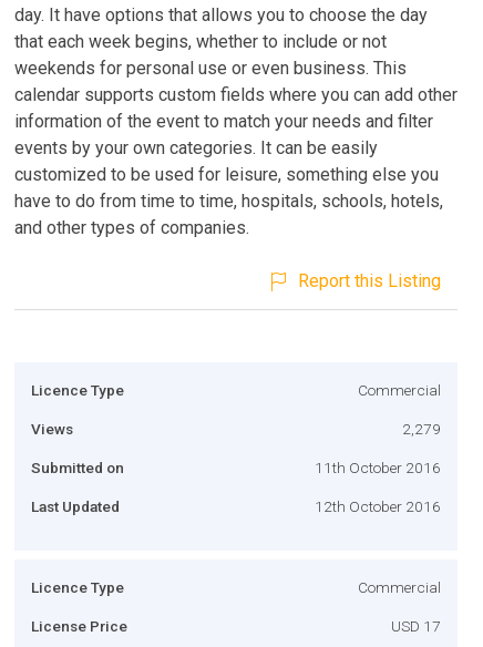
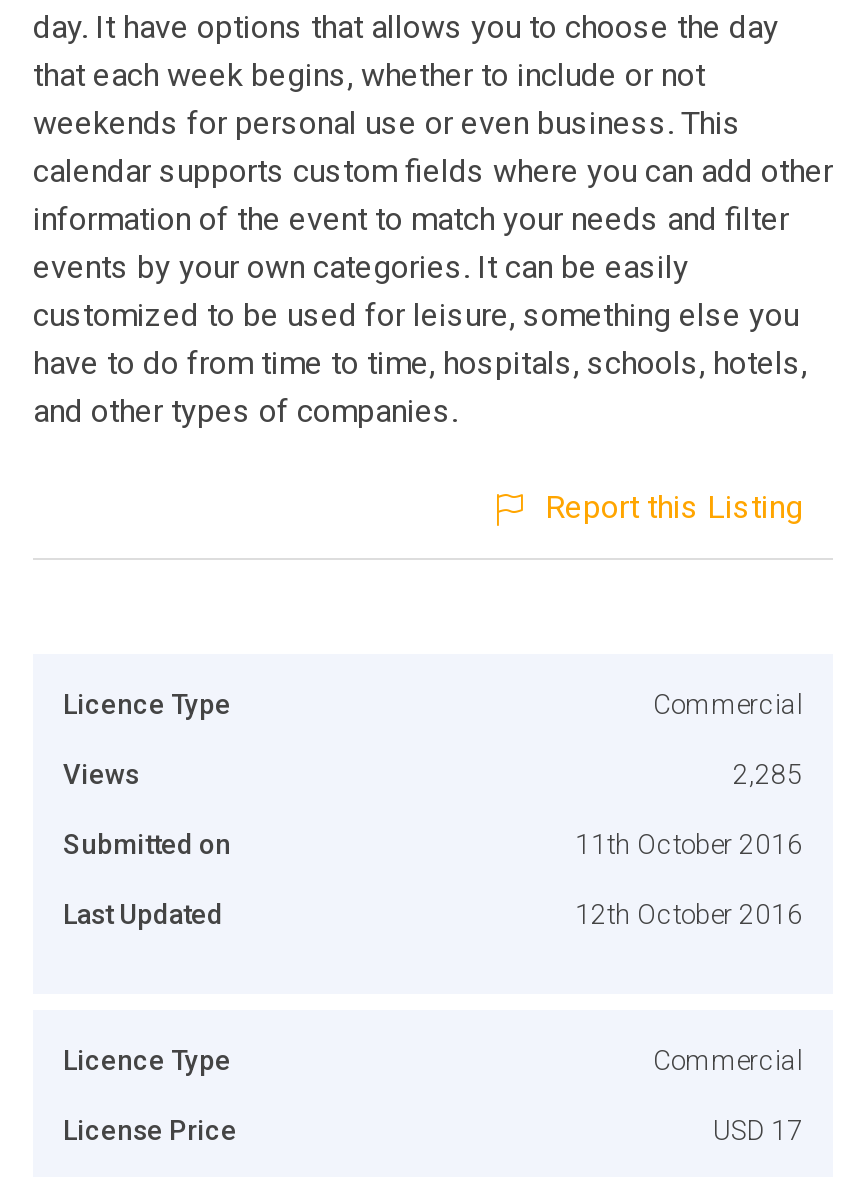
- 2,279
+ 2,285
